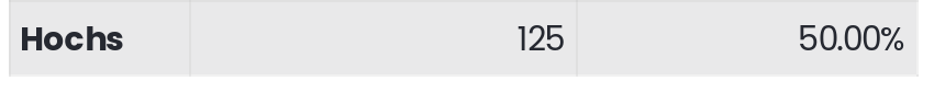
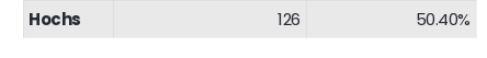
- 125
+ 126

- 50.00%
+ 50.40%
